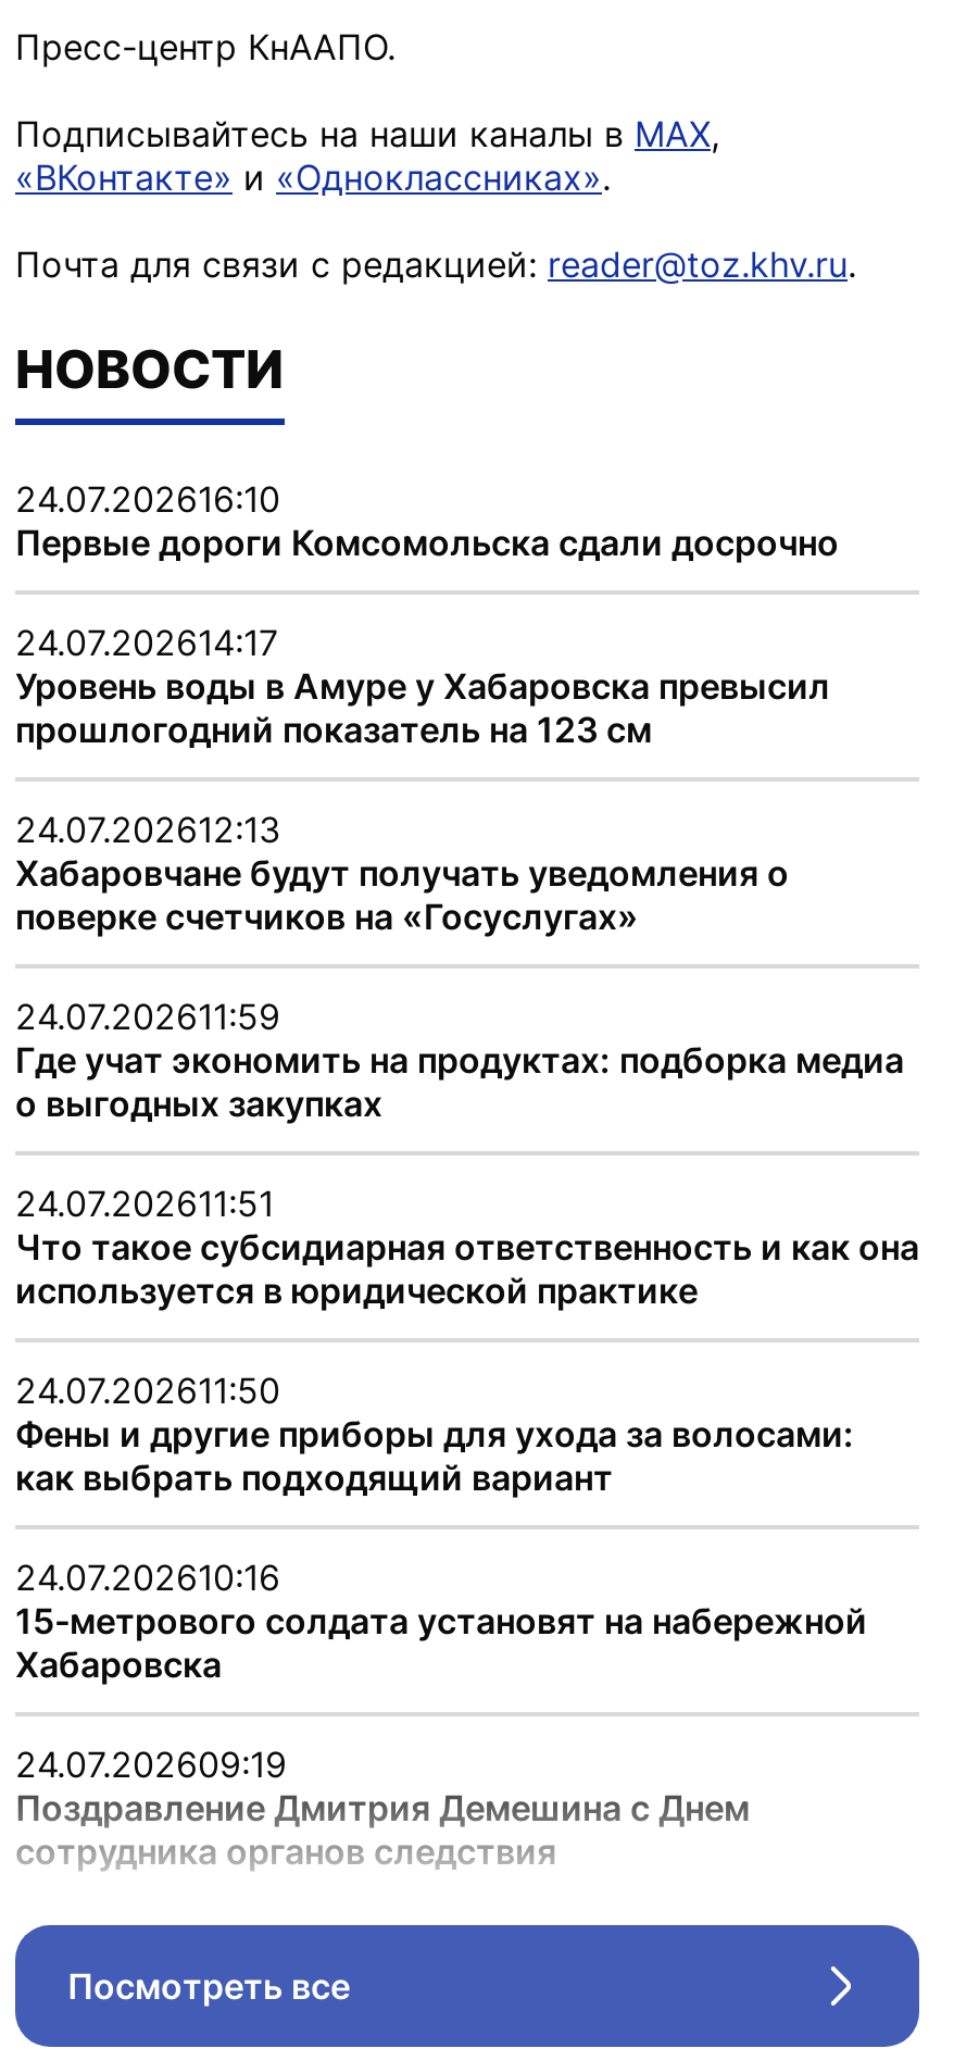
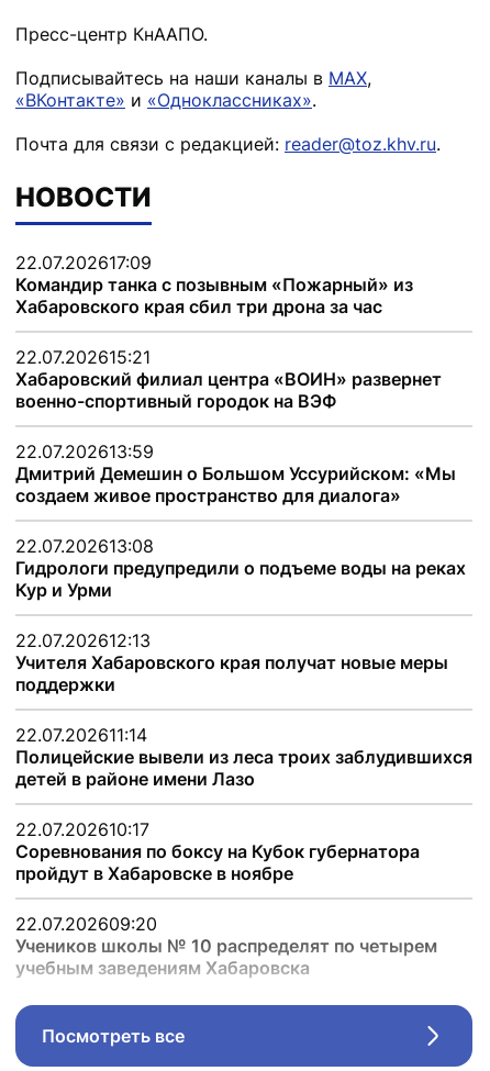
- 24.07.202616:10
- Первые дороги Комсомольска сдали досрочно
+ 22.07.202617:09
+ Командир танка с позывным «Пожарный» из
+ Хабаровского края сбил три дрона за час

- 24.07.202614:17
- Уровень воды в Амуре у Хабаровска превысил
- прошлогодний показатель на 123 см
+ 22.07.202615:21
+ Хабаровский филиал центра «ВОИН» развернет
+ военно-спортивный городок на ВЭФ

- 24.07.202612:13
- Хабаровчане будут получать уведомления о
- поверке счетчиков на «Госуслугах»
+ 22.07.202613:59
+ Дмитрий Демешин о Большом Уссурийском: «Мы
+ создаем живое пространство для диалога»

- 24.07.202611:59
- Где учат экономить на продуктах: подборка медиа
- о выгодных закупках
+ 22.07.202613:08
+ Гидрологи предупредили о подъеме воды на реках
+ Кур и Урми

- 24.07.202611:51
- Что такое субсидиарная ответственность и как она
- используется в юридической практике
+ 22.07.202612:13
+ Учителя Хабаровского края получат новые меры
+ поддержки

- 24.07.202611:50
- Фены и другие приборы для ухода за волосами:
- как выбрать подходящий вариант
+ 22.07.202611:14
+ Полицейские вывели из леса троих заблудившихся
+ детей в районе имени Лазо

- 24.07.202610:16
- 15-метрового солдата установят на набережной
- Хабаровска
+ 22.07.202610:17
+ Соревнования по боксу на Кубок губернатора
+ пройдут в Хабаровске в ноябре

- 24.07.202609:19
- Поздравление Дмитрия Демешина с Днем
- сотрудника органов следствия
+ 22.07.202609:20
+ Учеников школы № 10 распределят по четырем
+ учебным заведениям Хабаровска
